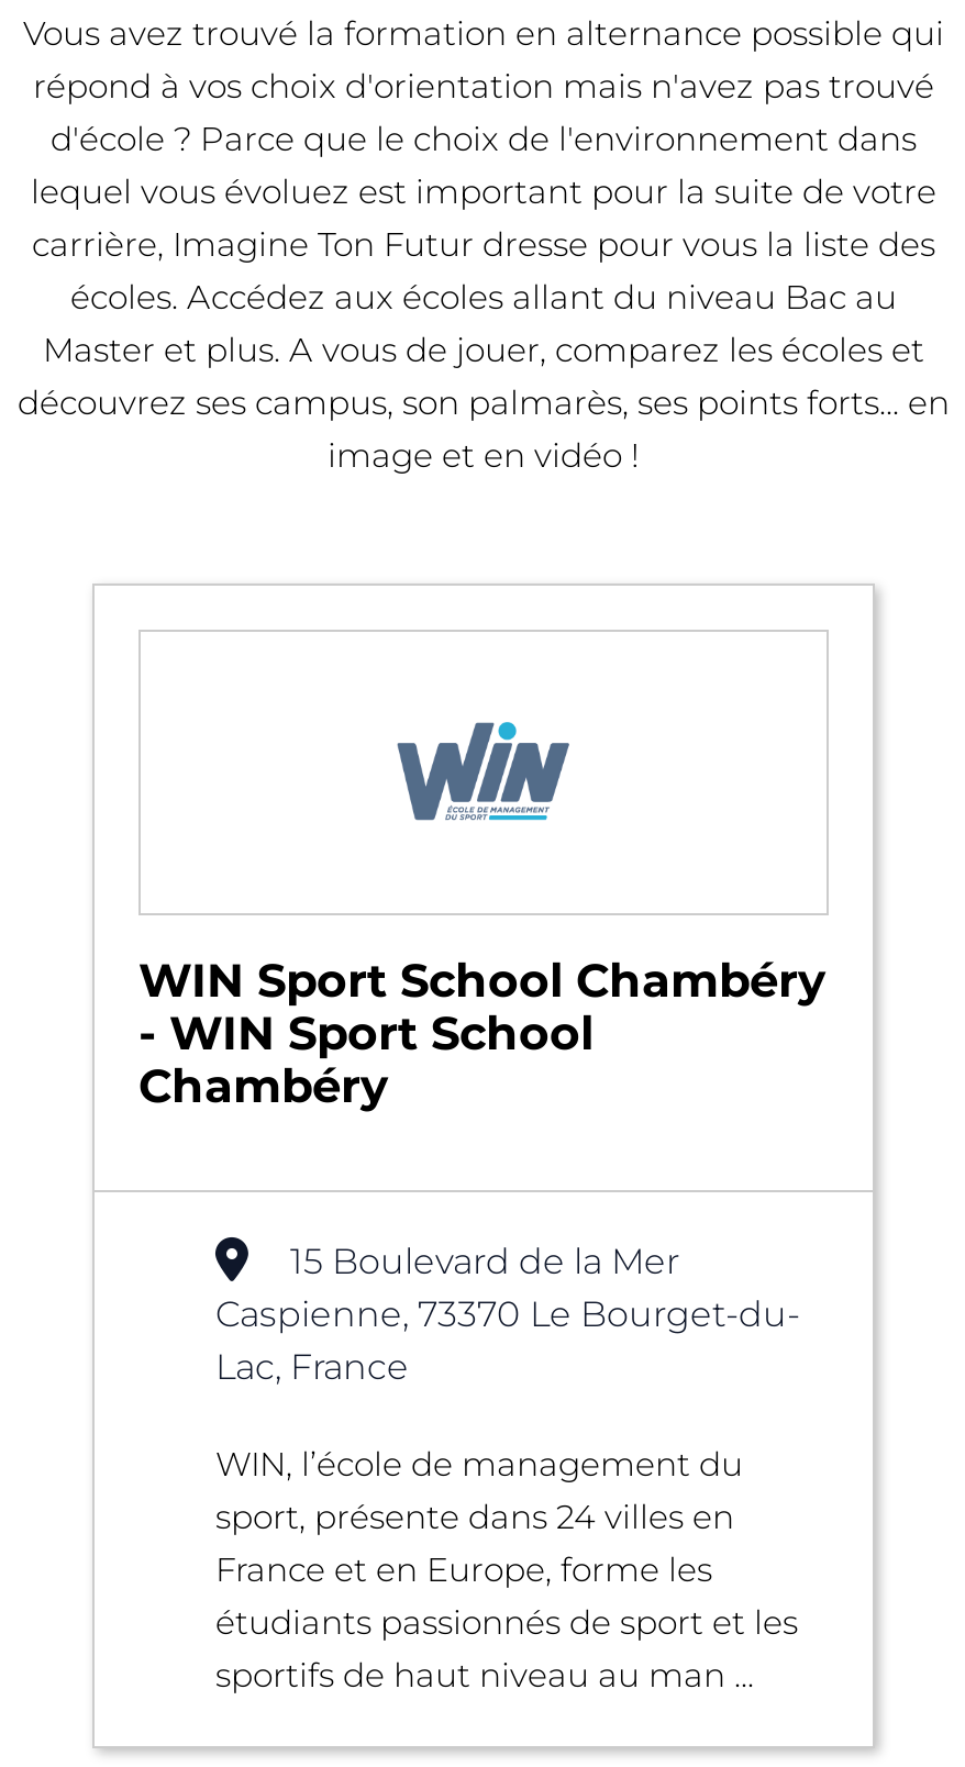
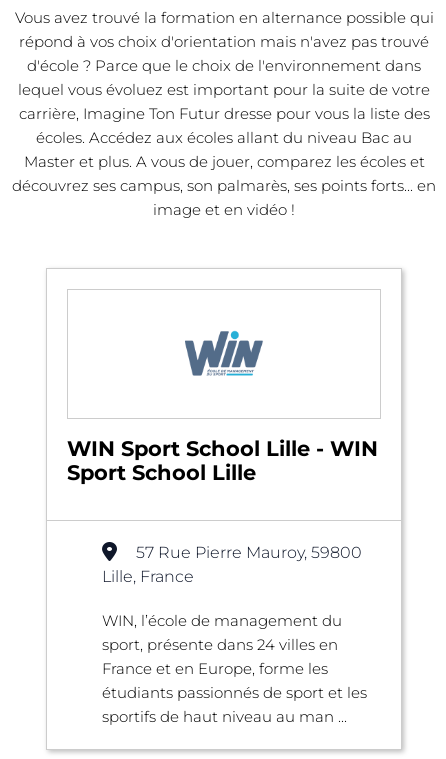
- WIN Sport School Chambéry
- - WIN Sport School
- Chambéry
+ WIN Sport School Lille - WIN
+ Sport School Lille

- 15 Boulevard de la Mer
- Caspienne, 73370 Le Bourget-du-
- Lac, France
+ 57 Rue Pierre Mauroy, 59800
+ Lille, France
